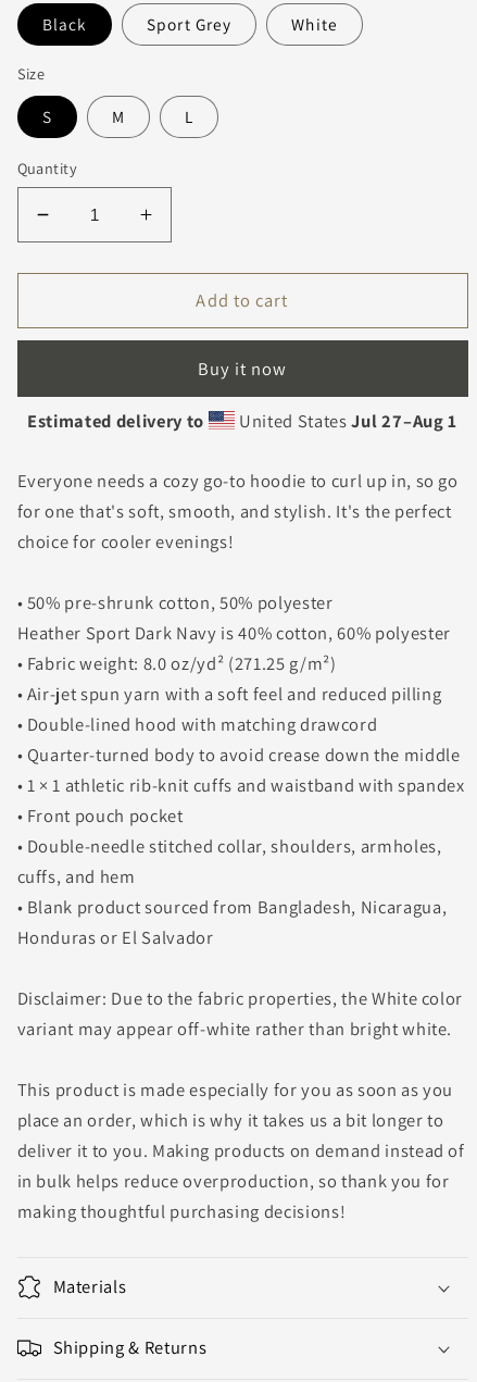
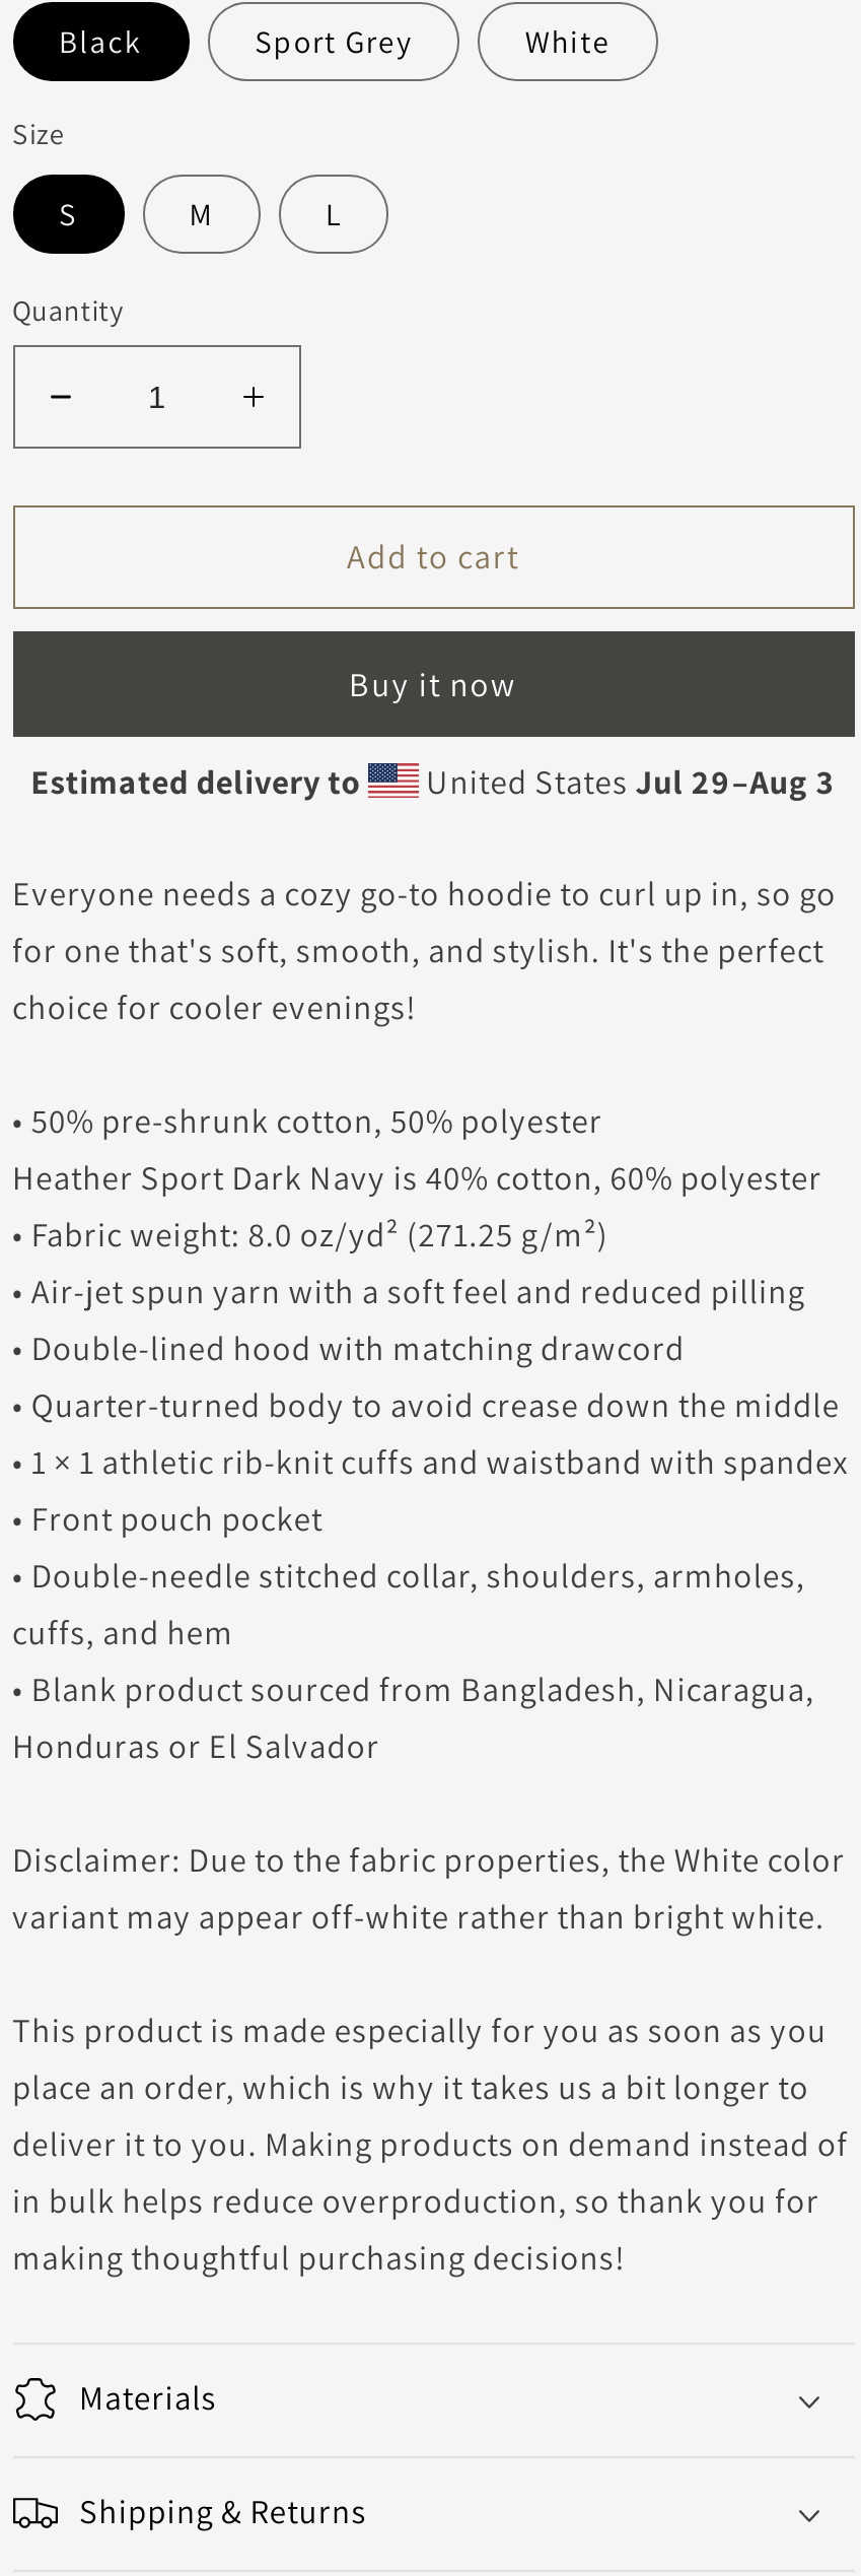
- United States Jul 27–Aug 1
+ United States Jul 29–Aug 3
